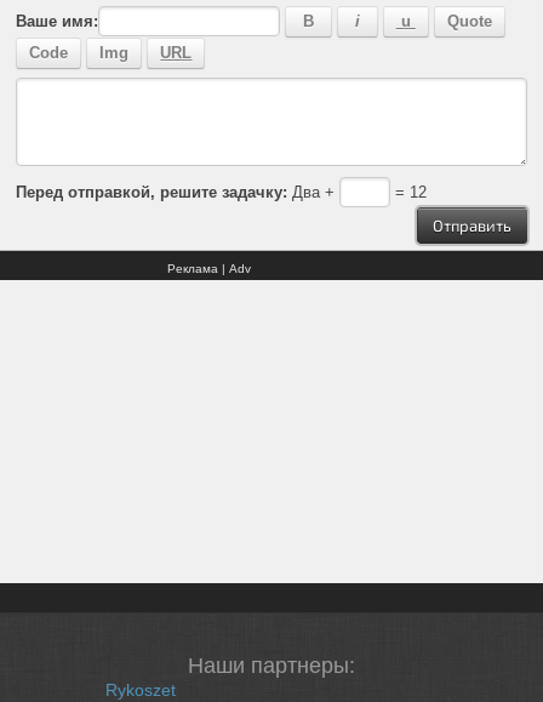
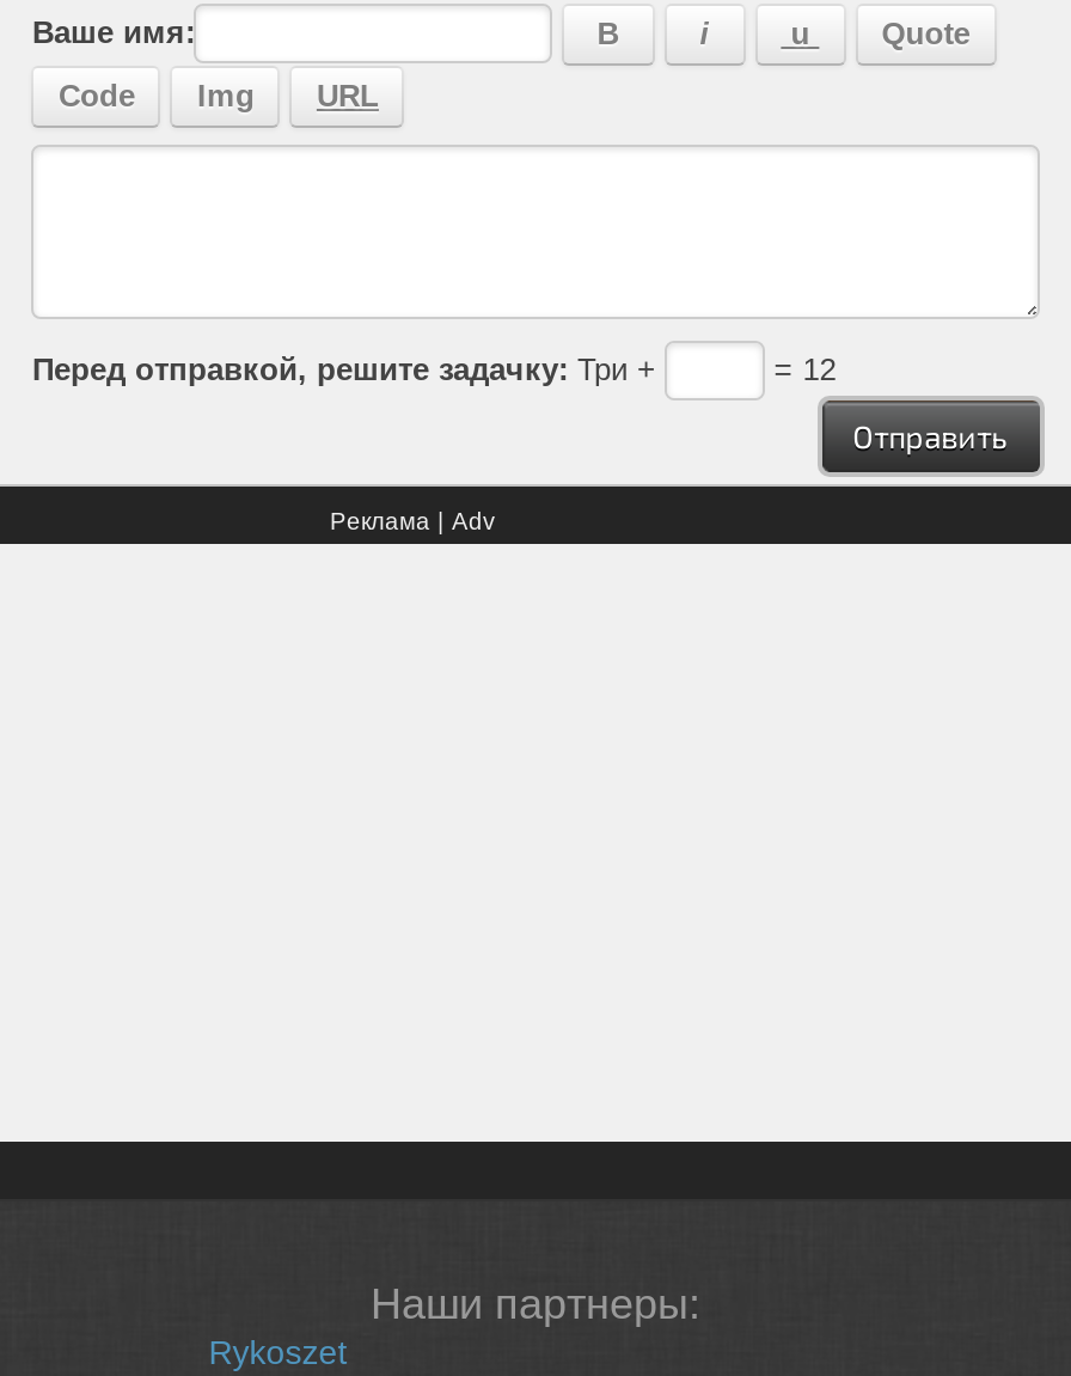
- Перед отправкой, решите задачку: Два +
+ Перед отправкой, решите задачку: Три +
